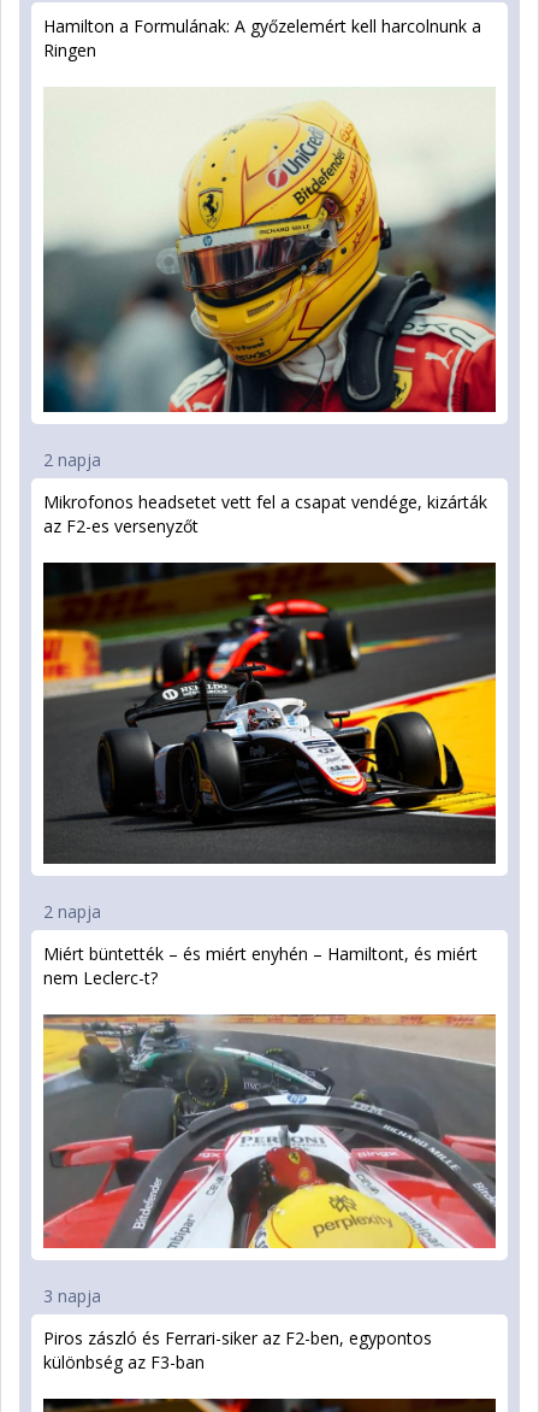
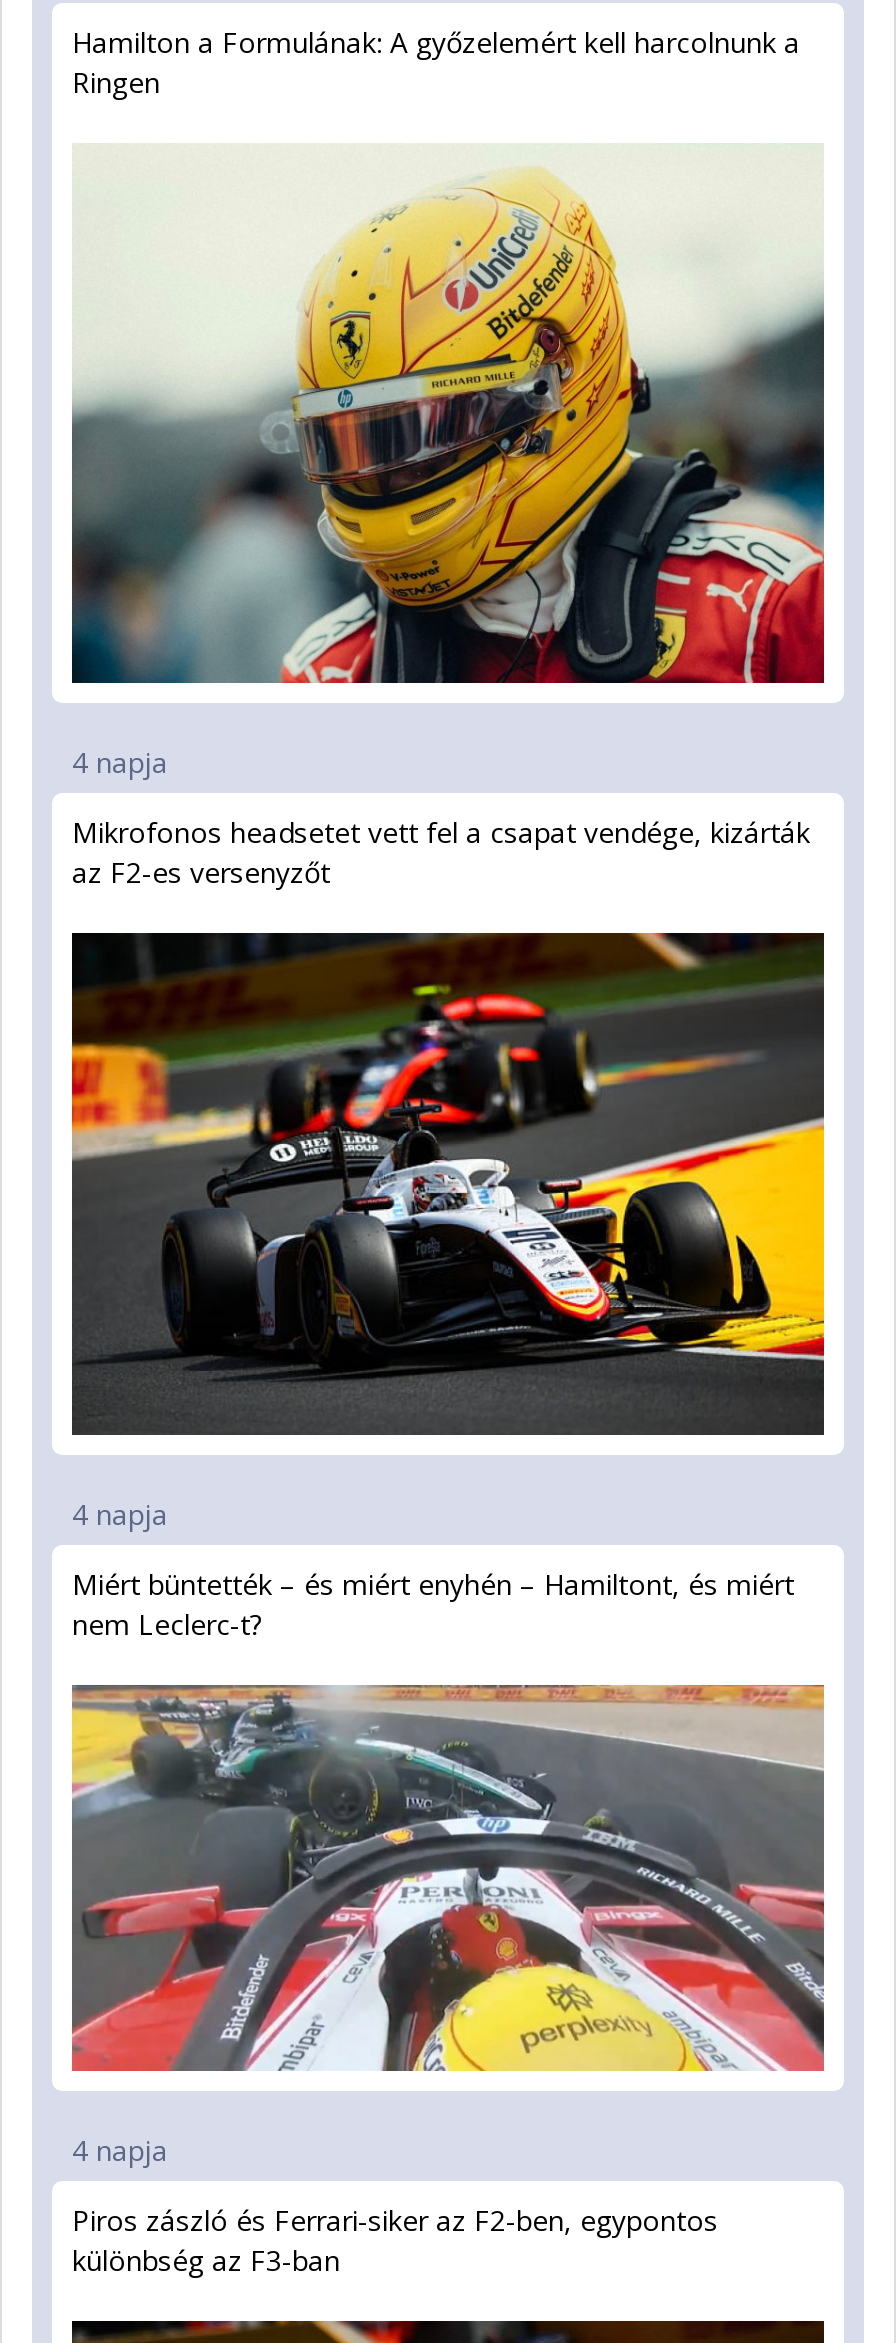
- 2 napja
+ 4 napja

- 2 napja
+ 4 napja

- 3 napja
+ 4 napja
